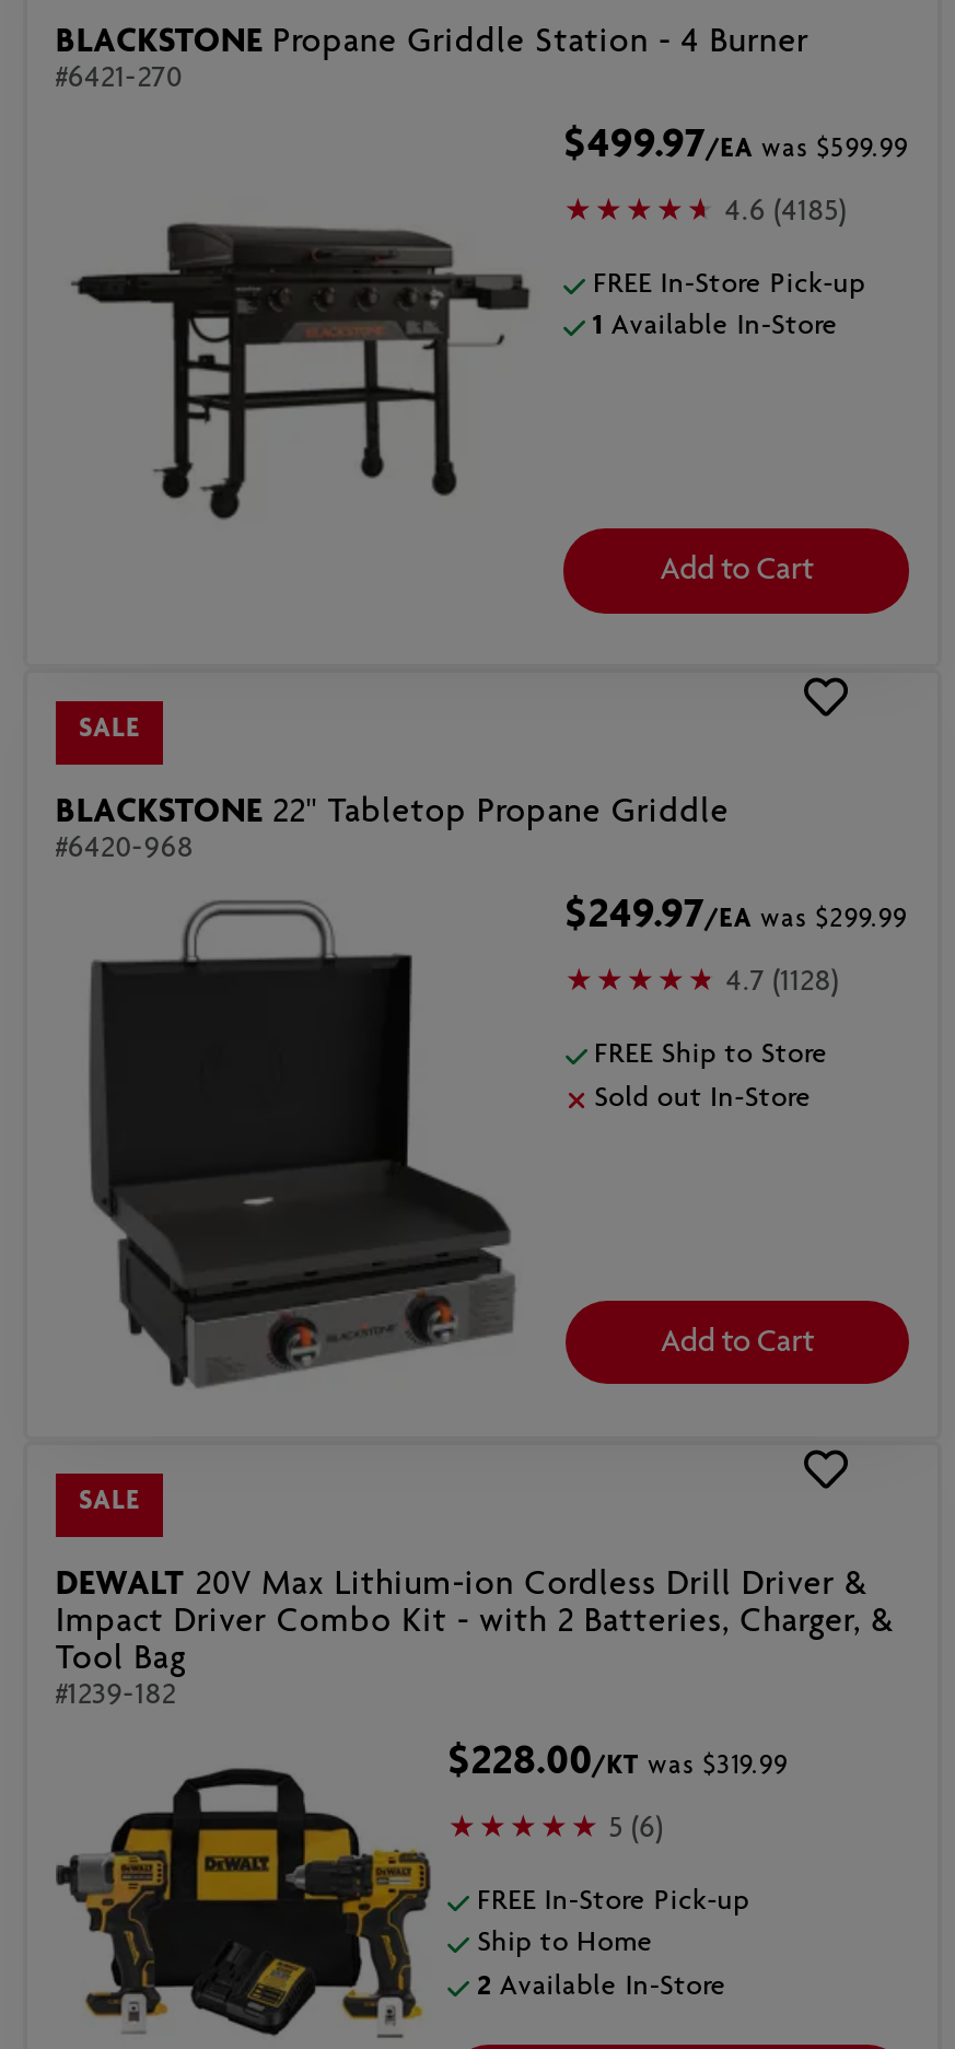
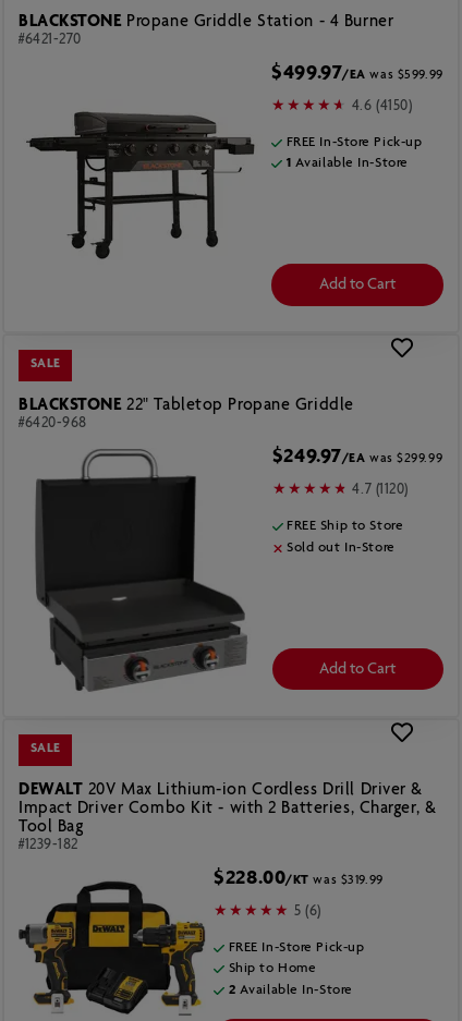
- 4.6 (4185)
+ 4.6 (4150)

- 4.7 (1128)
+ 4.7 (1120)
